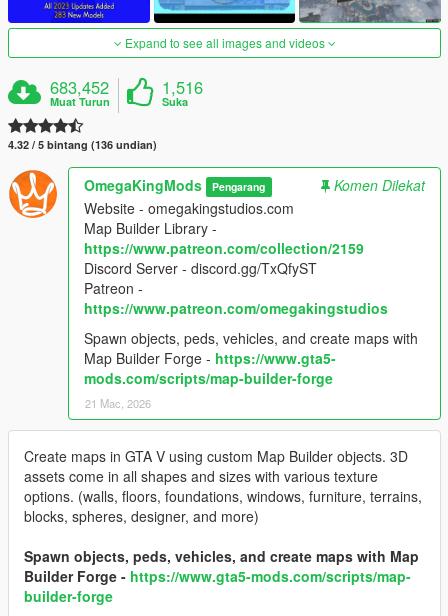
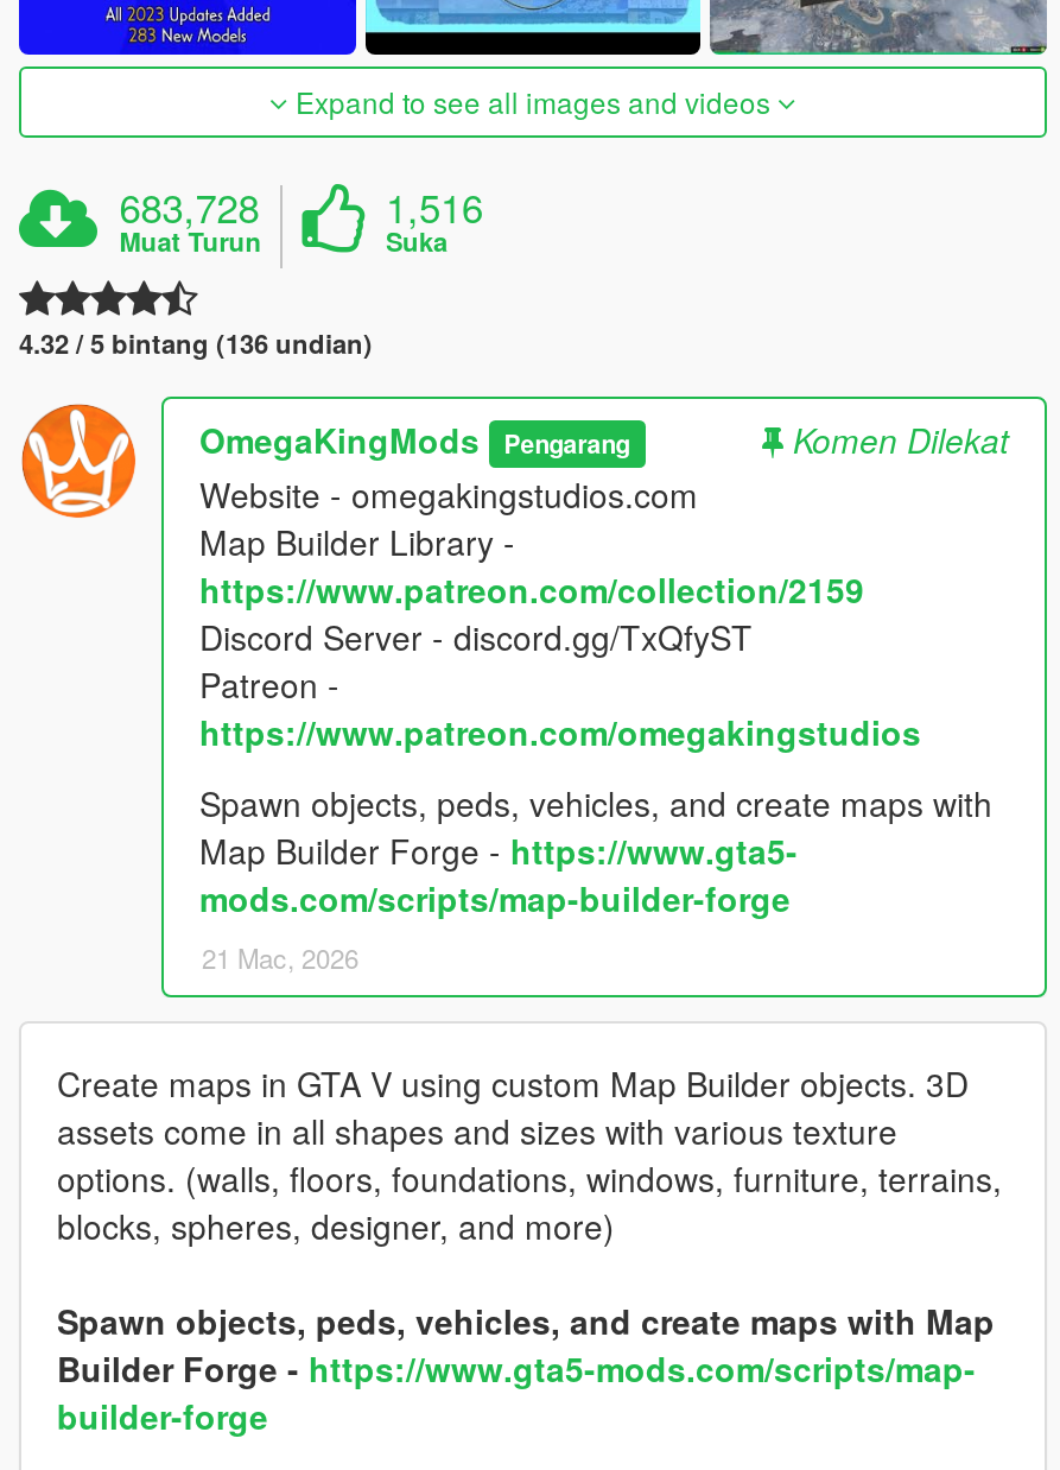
- 683,452
+ 683,728
